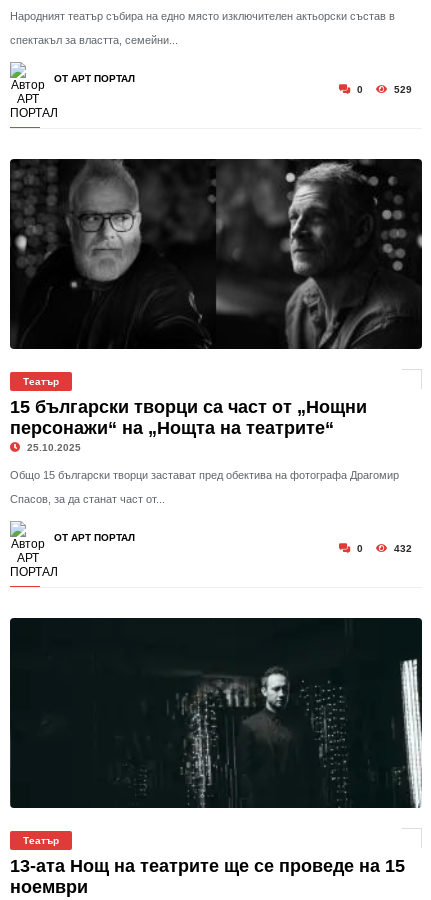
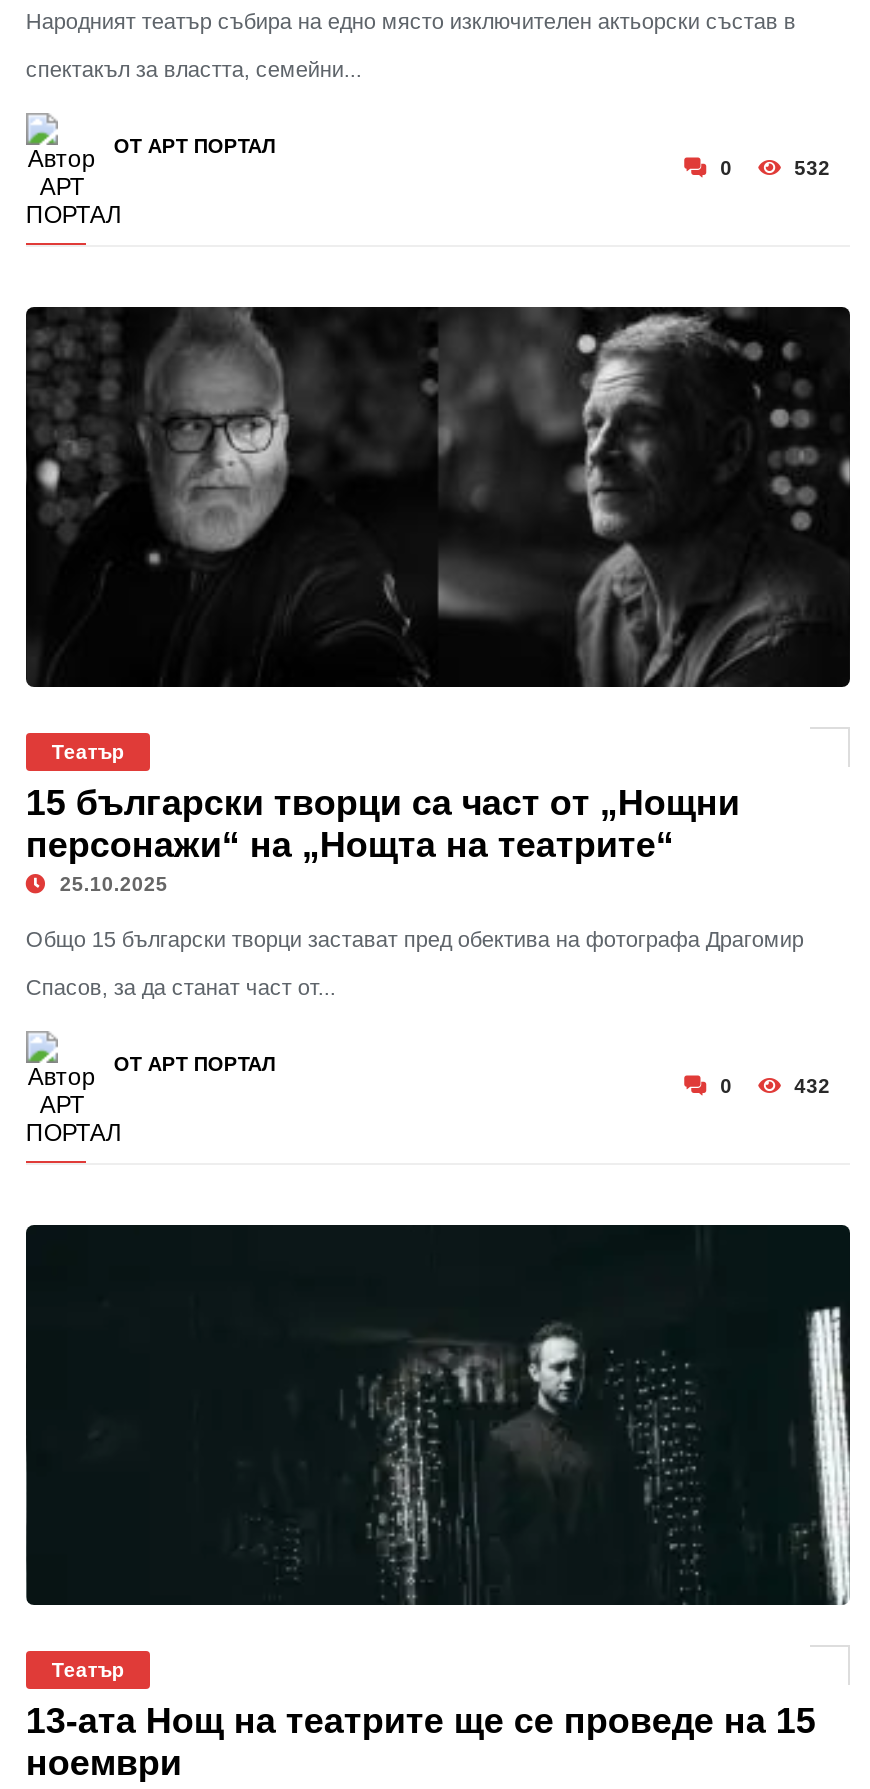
- 529
+ 532
